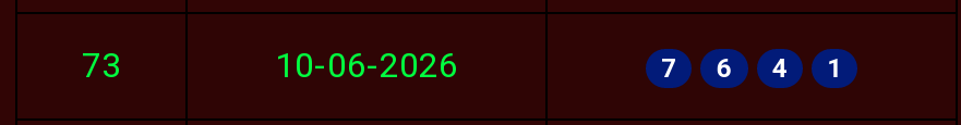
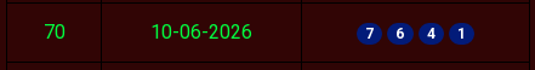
- 73
+ 70
